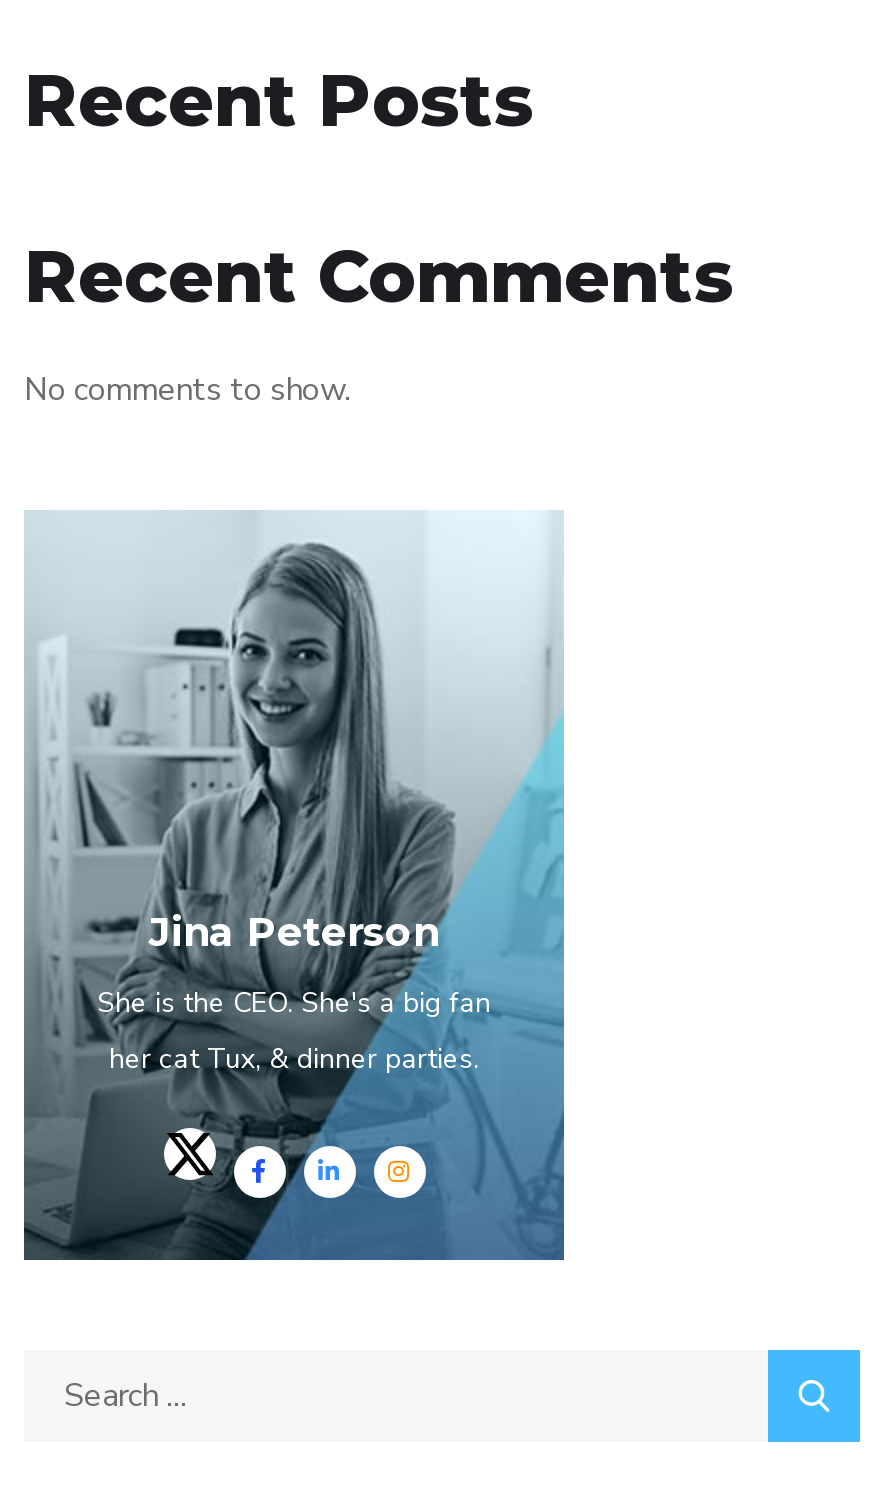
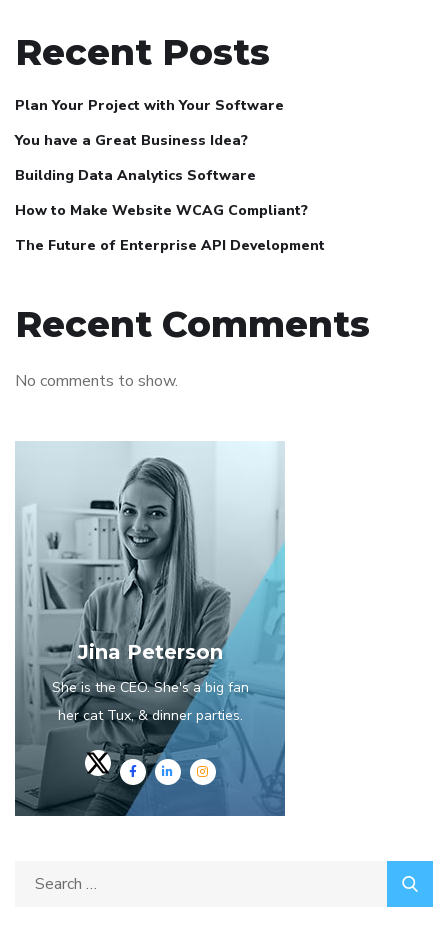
+ Plan Your Project with Your Software
+ You have a Great Business Idea?
+ Building Data Analytics Software
+ How to Make Website WCAG Compliant?
+ The Future of Enterprise API Development
